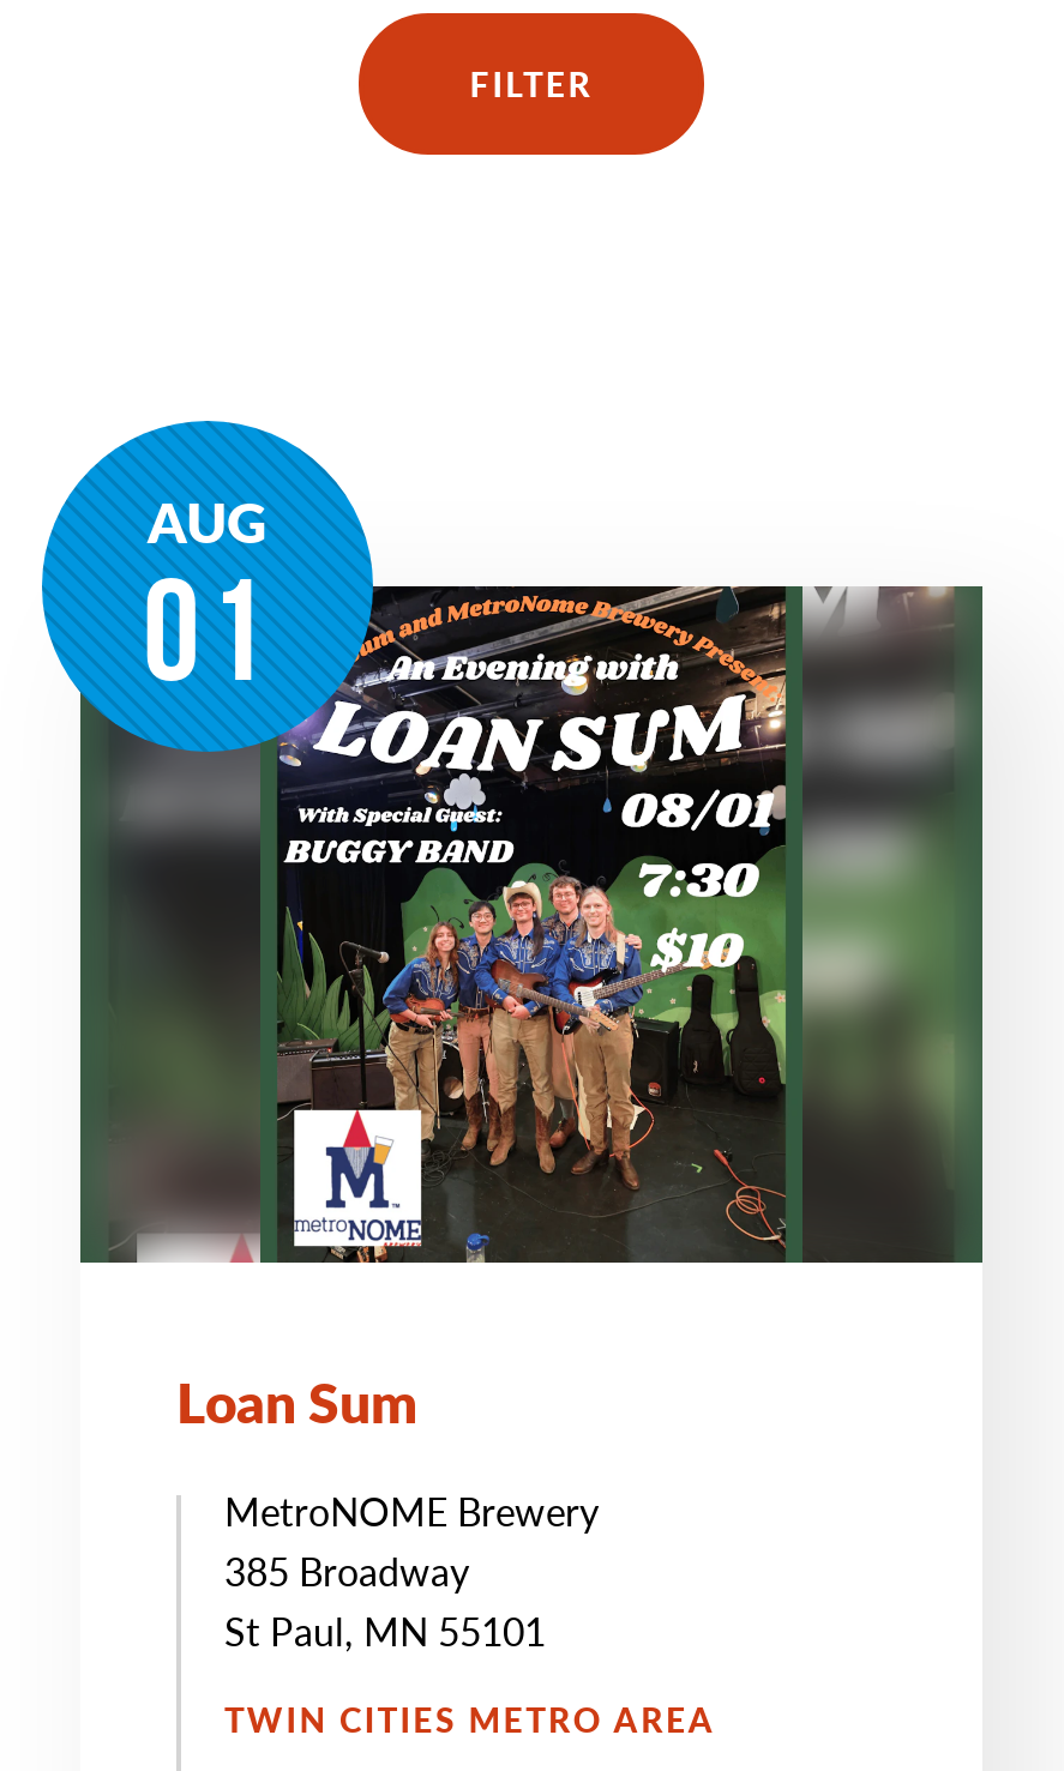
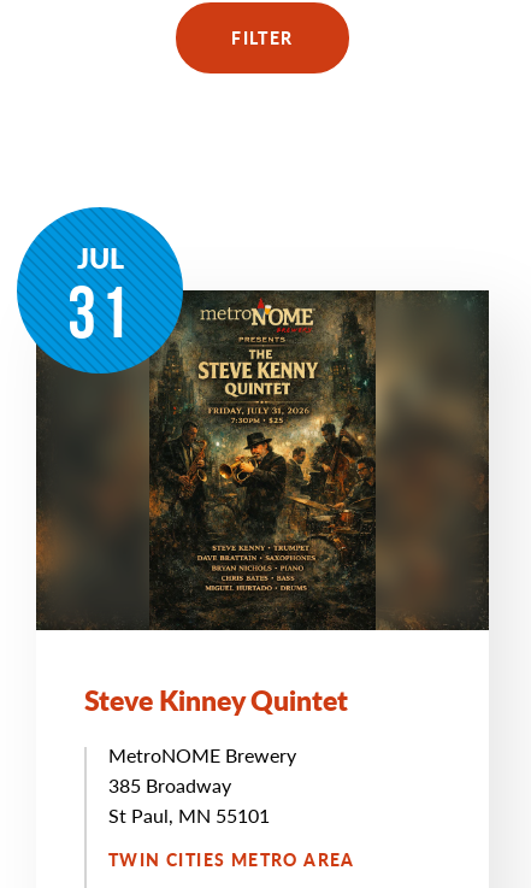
- [image]
- AUG
- 01
+ [image]
+ JUL
+ 31

- Loan Sum
+ Steve Kinney Quintet
